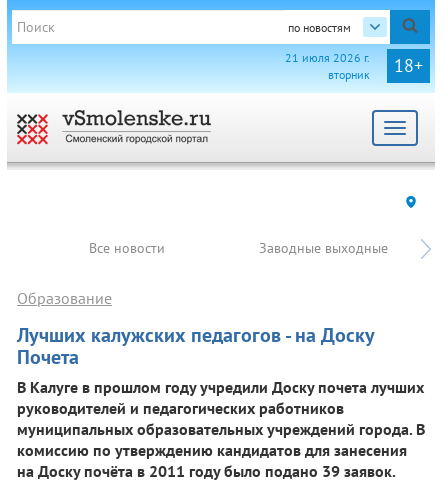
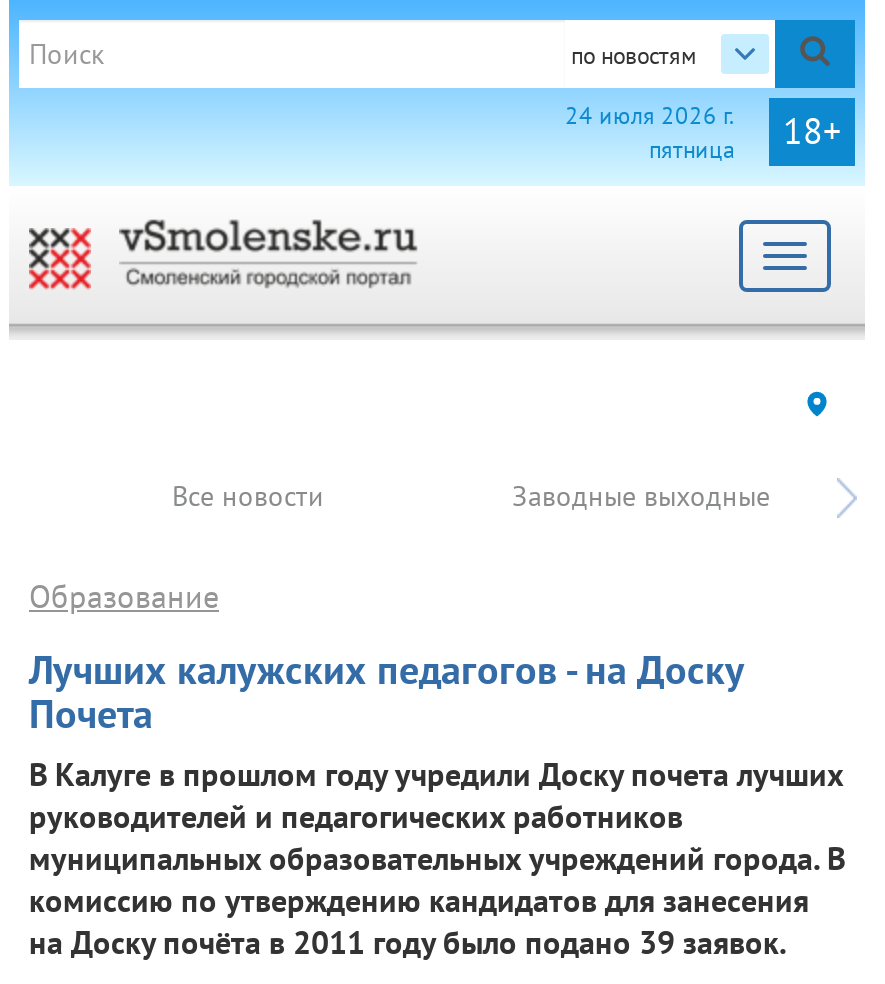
- 21 июля 2026 г.
- вторник
+ 24 июля 2026 г.
+ пятница
